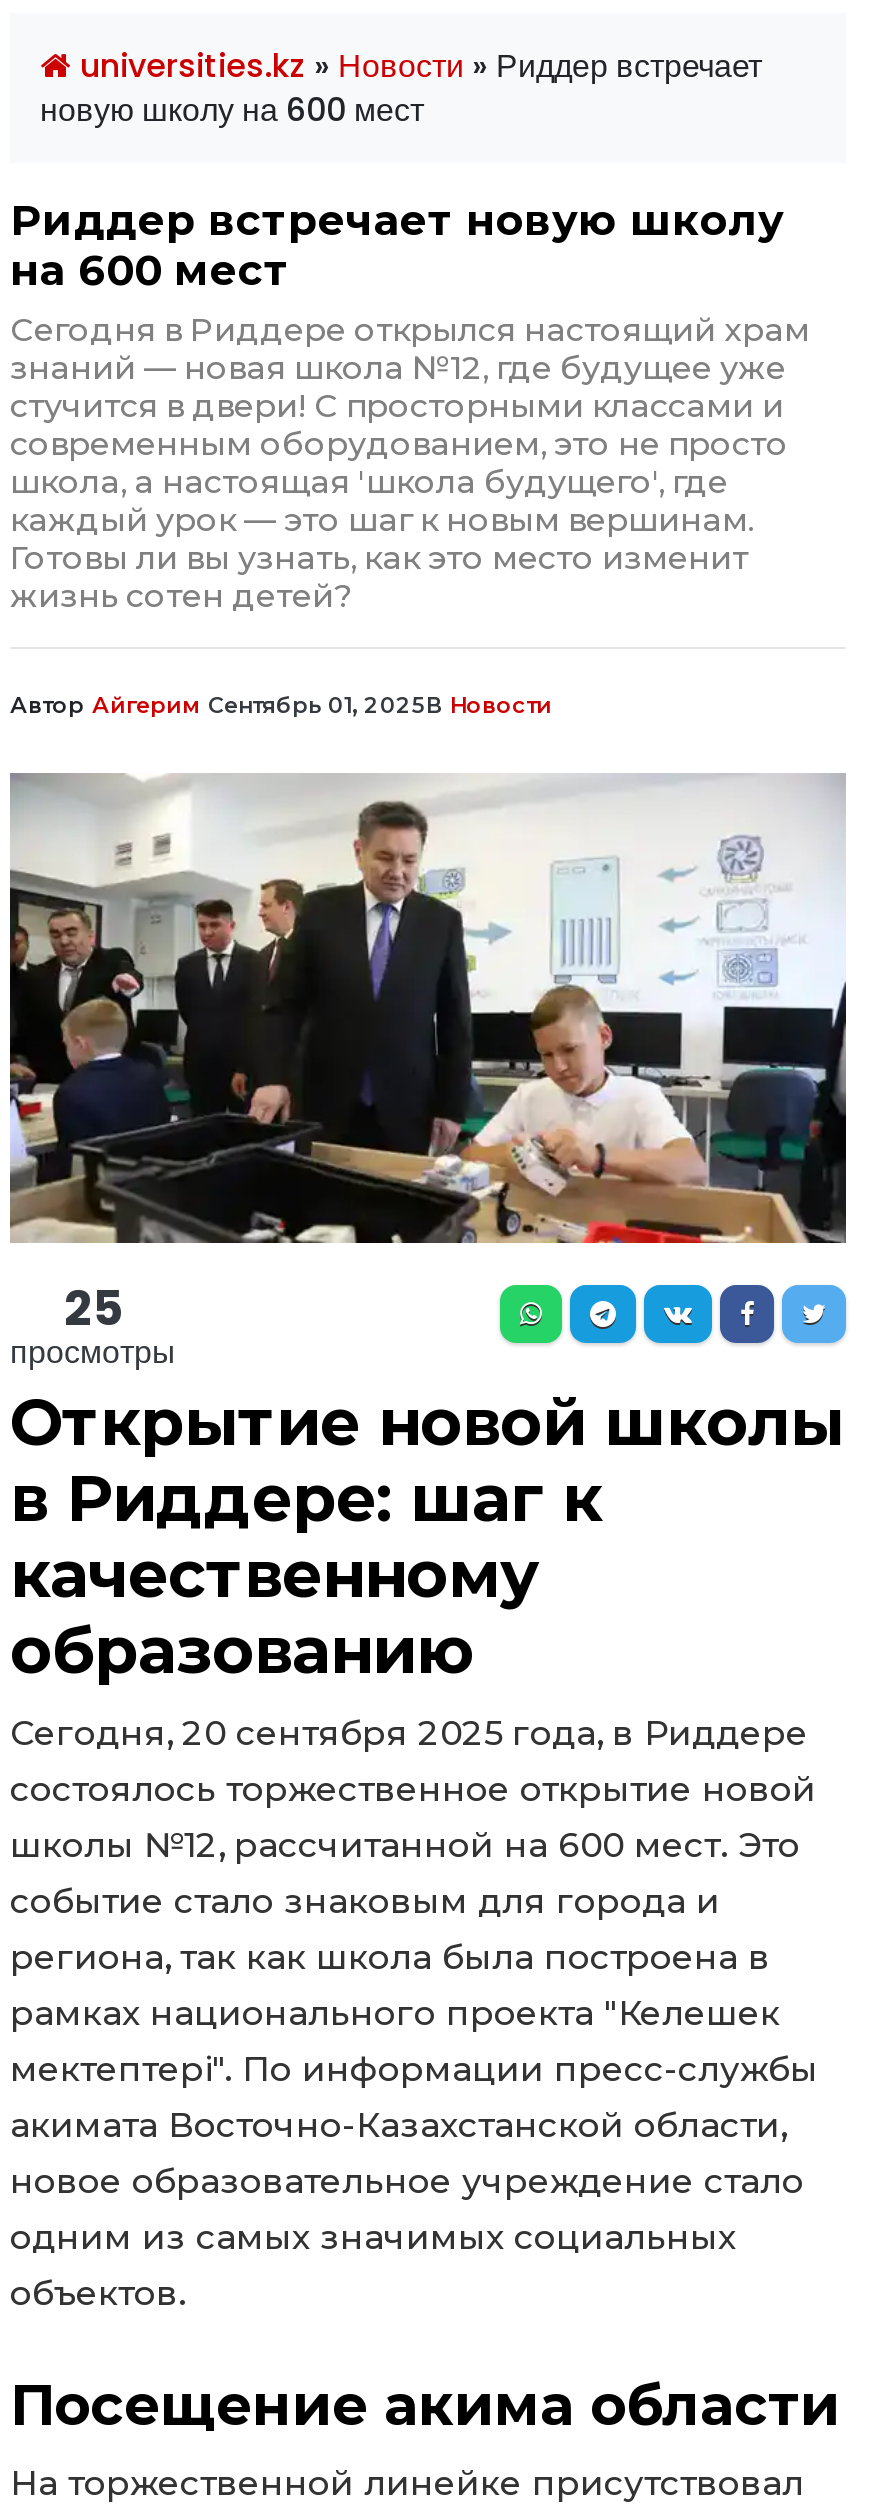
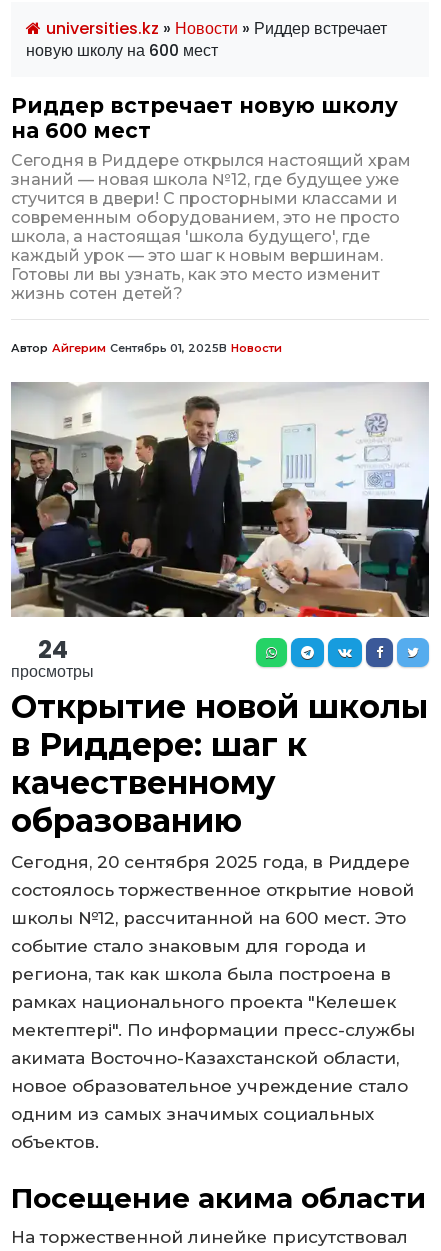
- 25
+ 24
